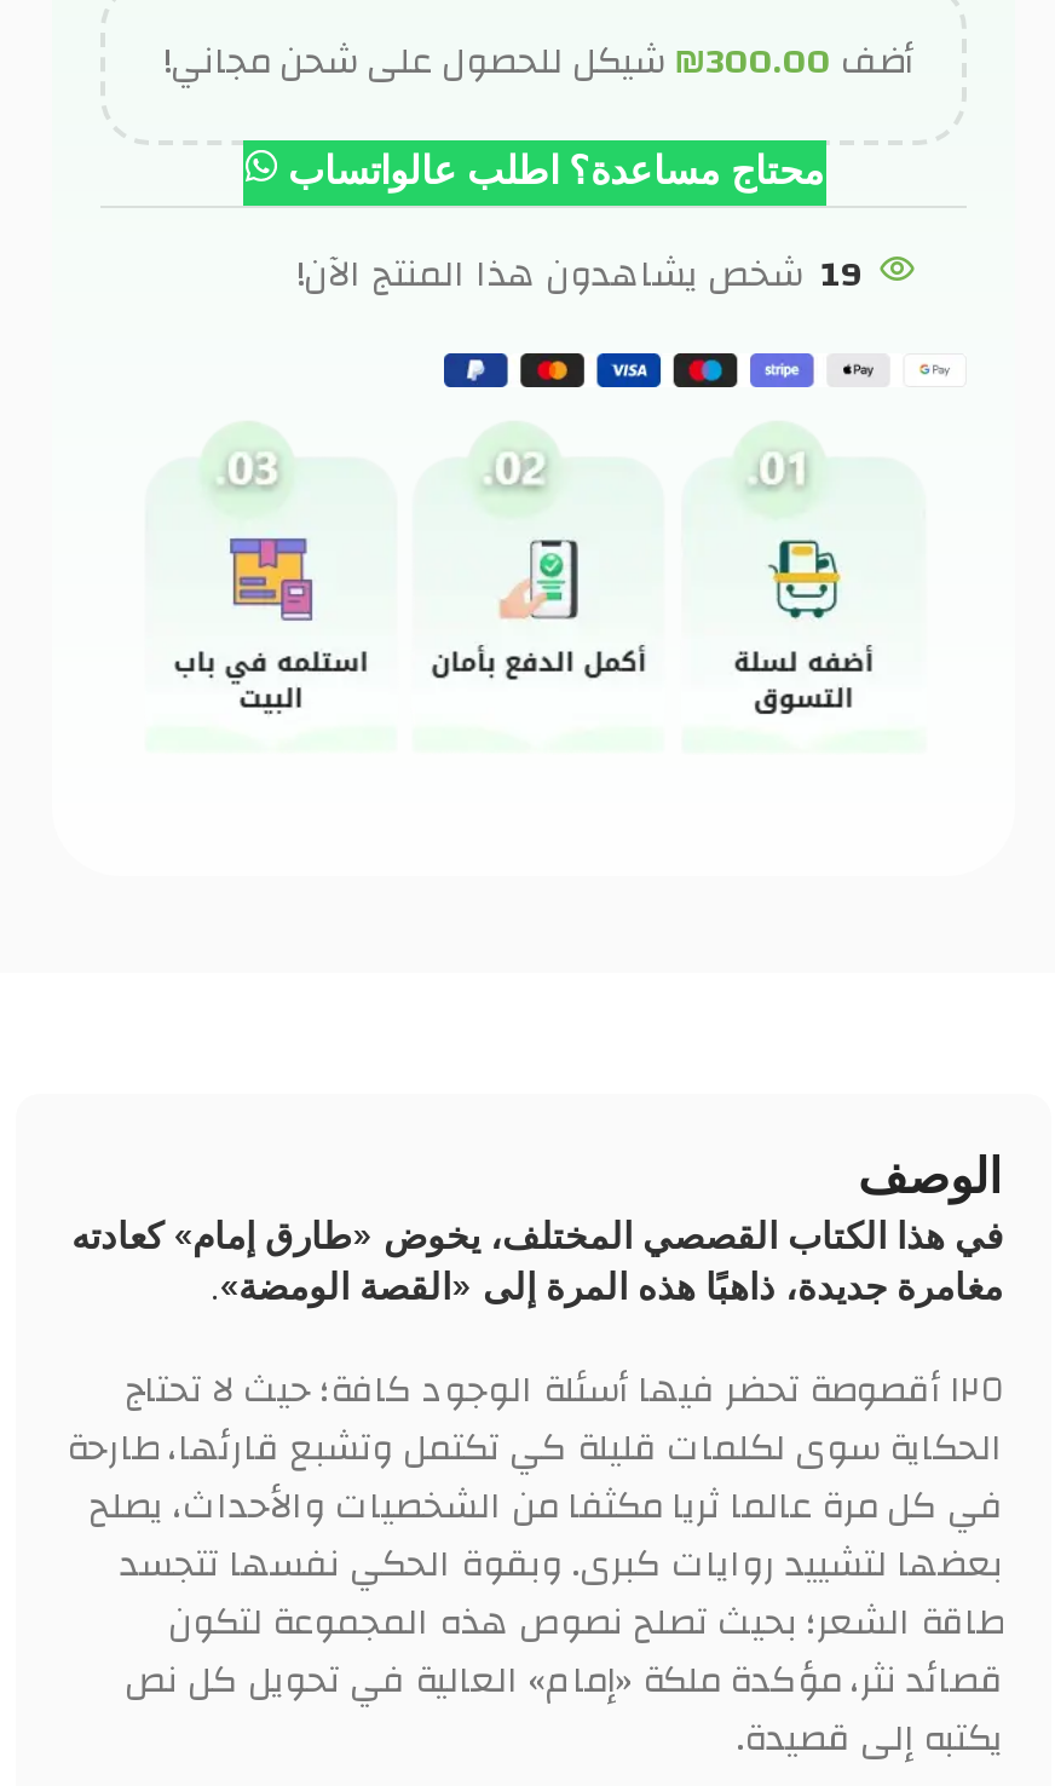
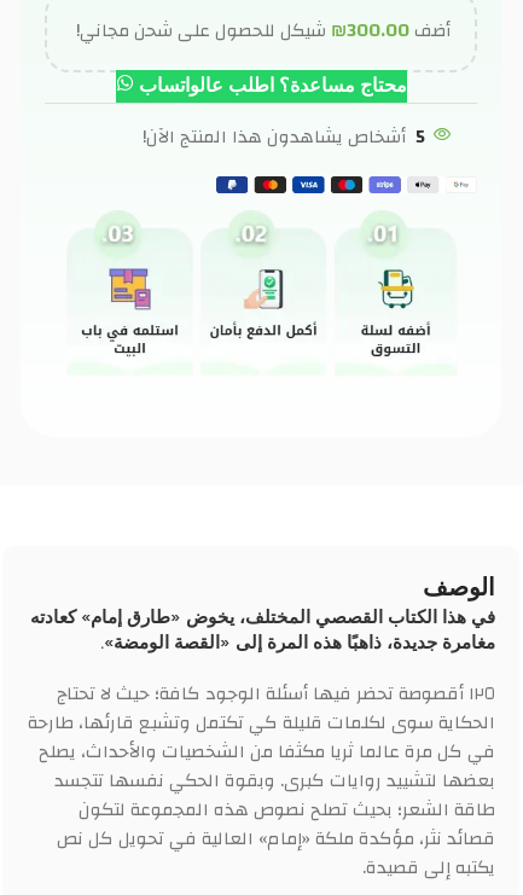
- 19 شخص يشاهدون هذا المنتج الآن!
+ 5 أشخاص يشاهدون هذا المنتج الآن!
